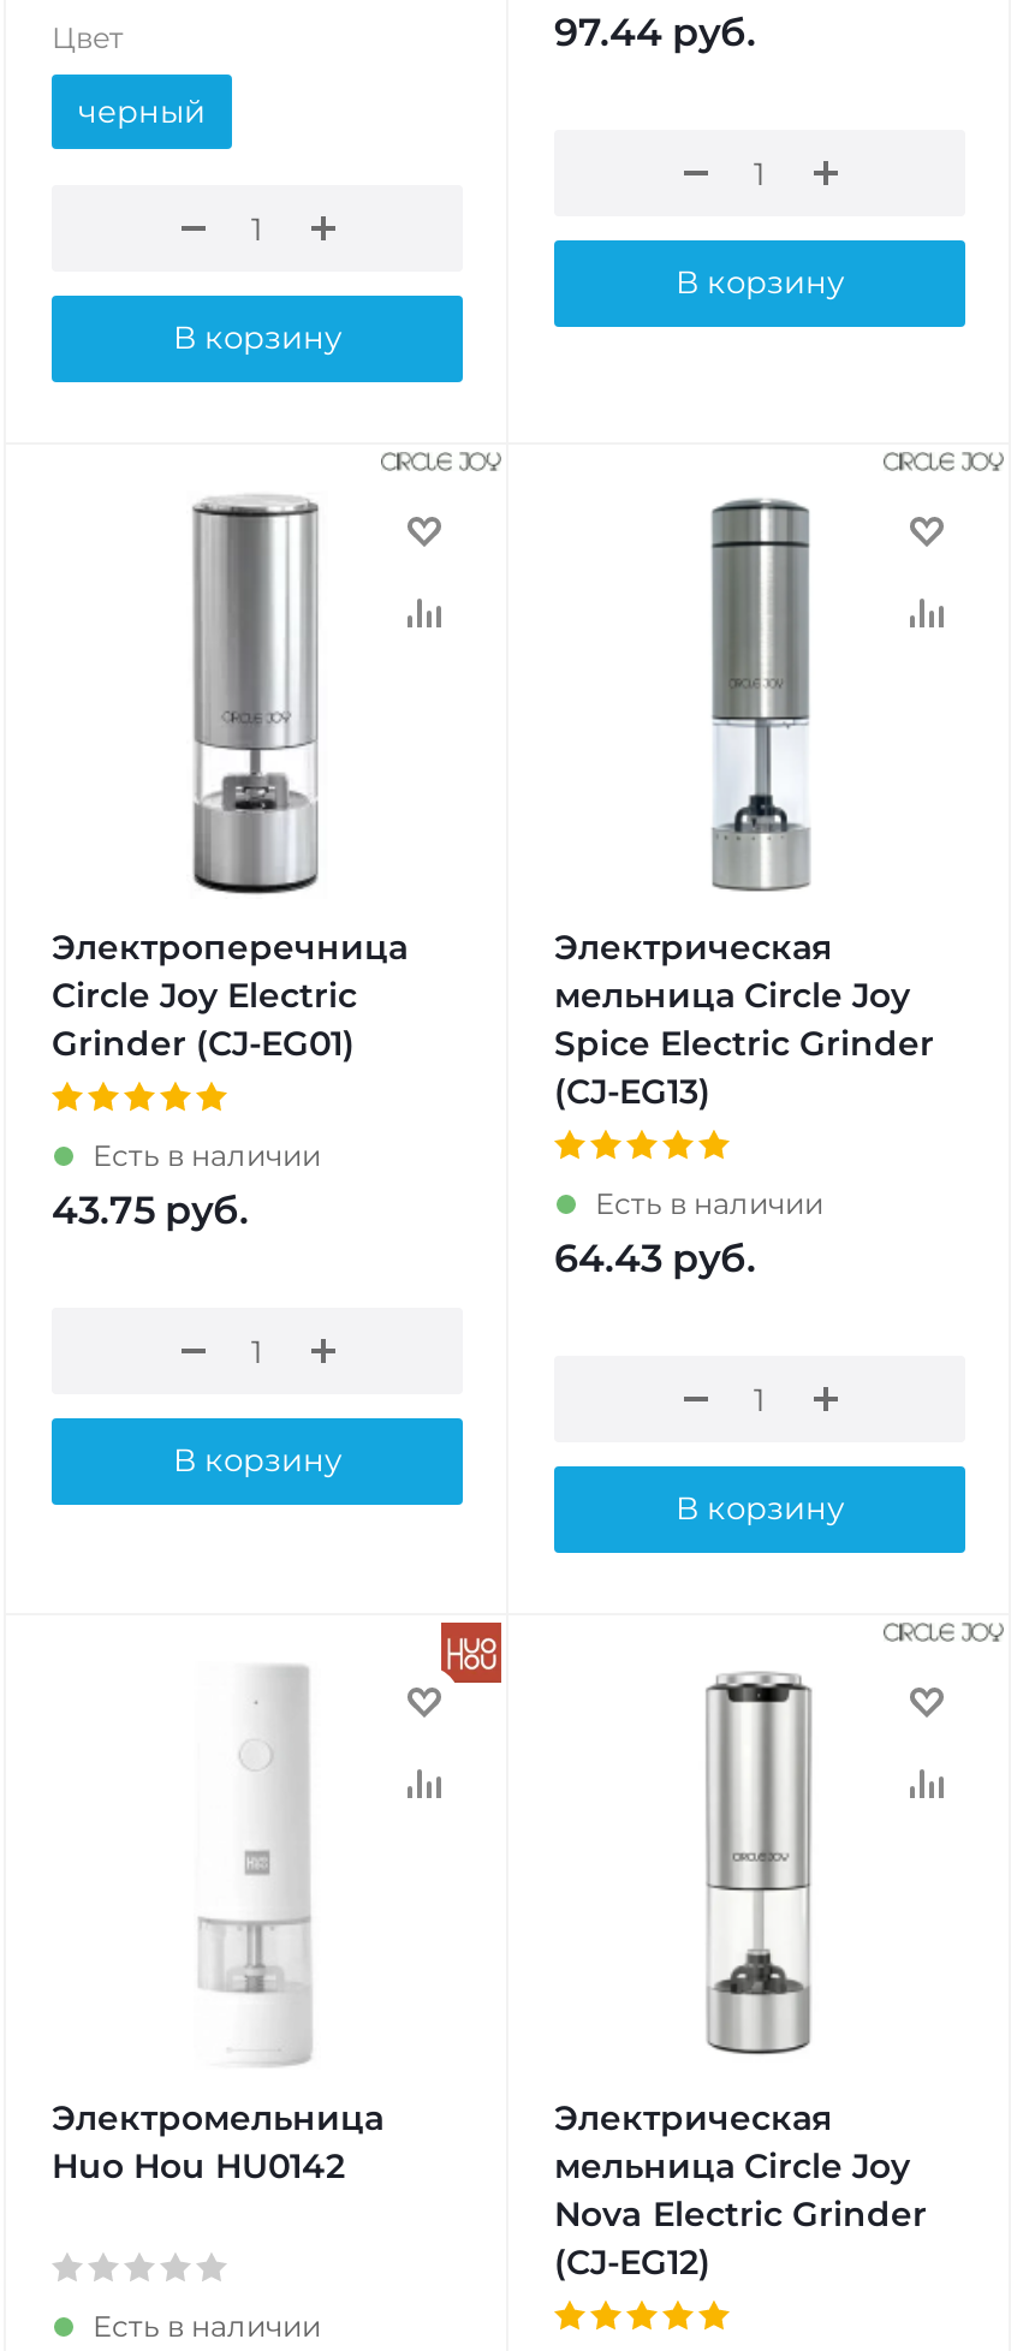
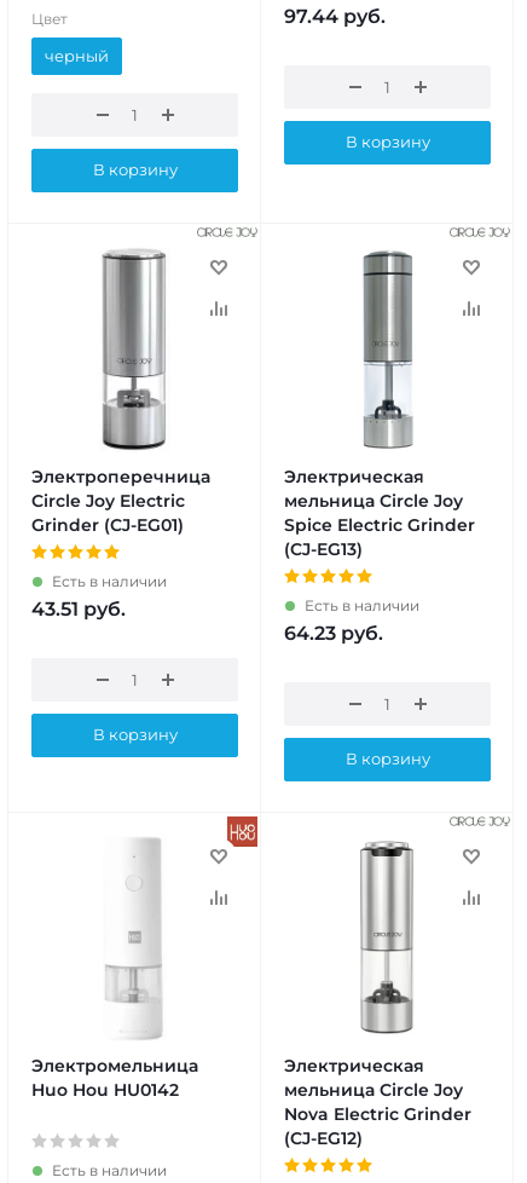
- 43.75 руб.
+ 43.51 руб.

- 64.43 руб.
+ 64.23 руб.
